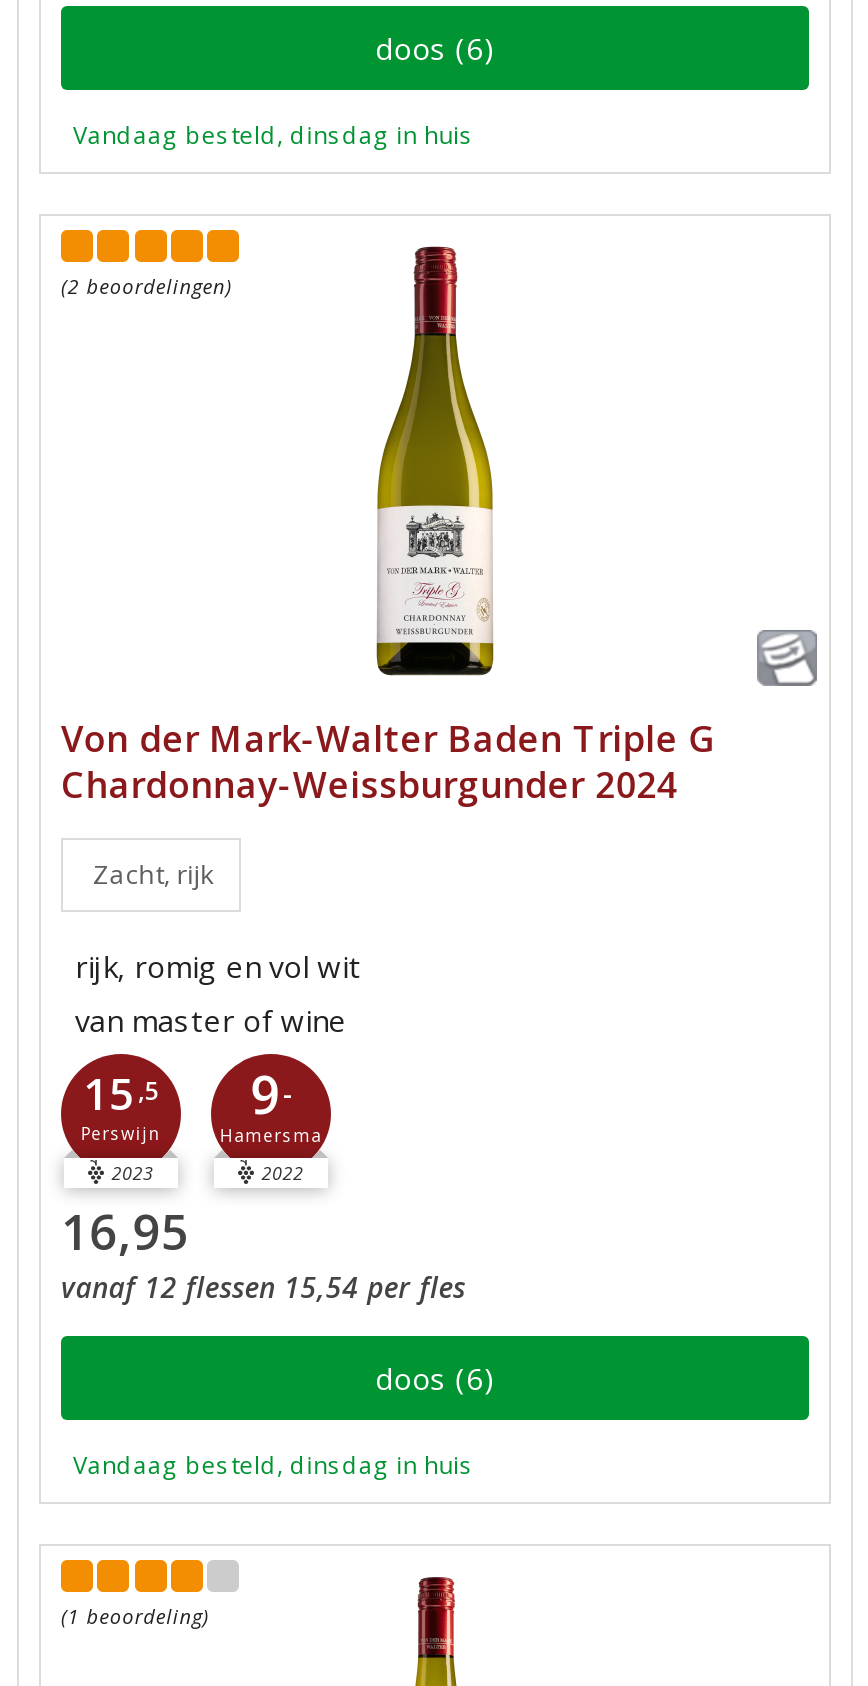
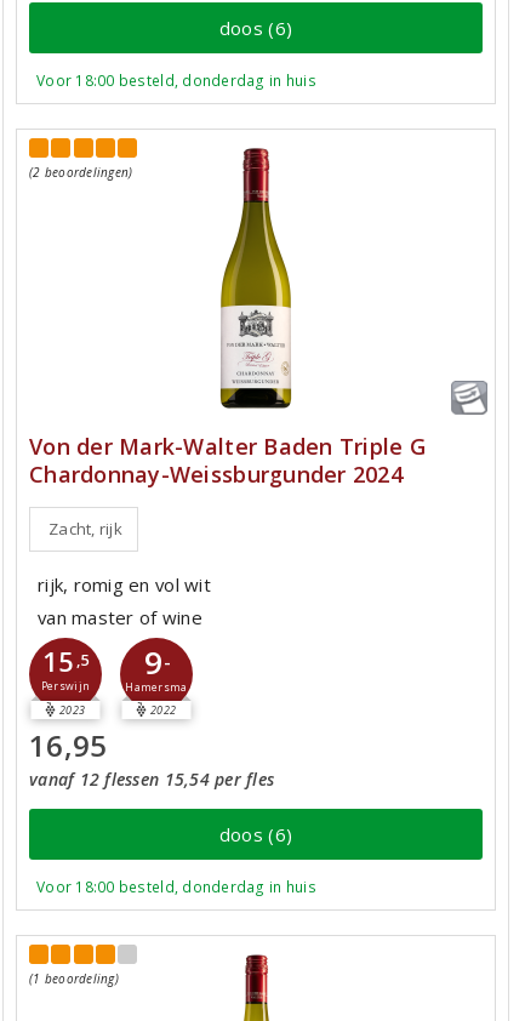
- Vandaag besteld, dinsdag in huis
+ Voor 18:00 besteld, donderdag in huis

- Vandaag besteld, dinsdag in huis
+ Voor 18:00 besteld, donderdag in huis
